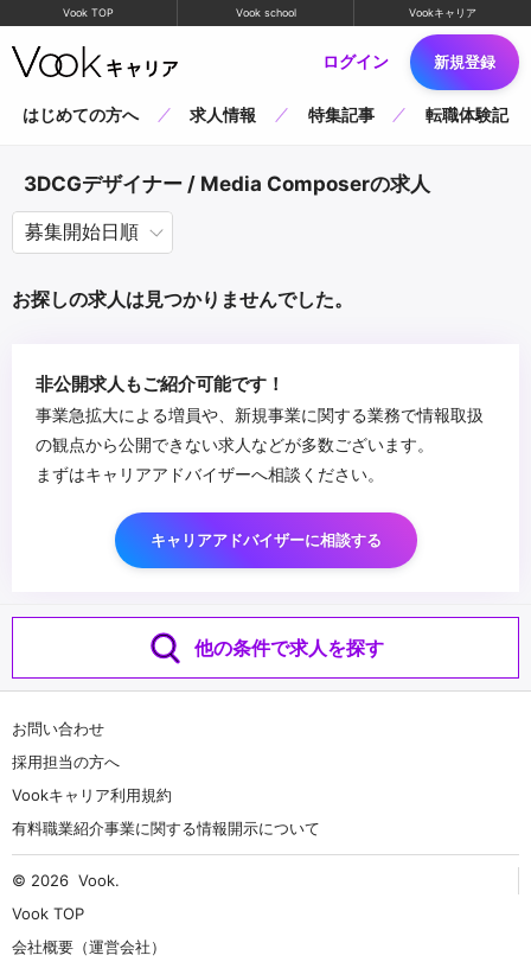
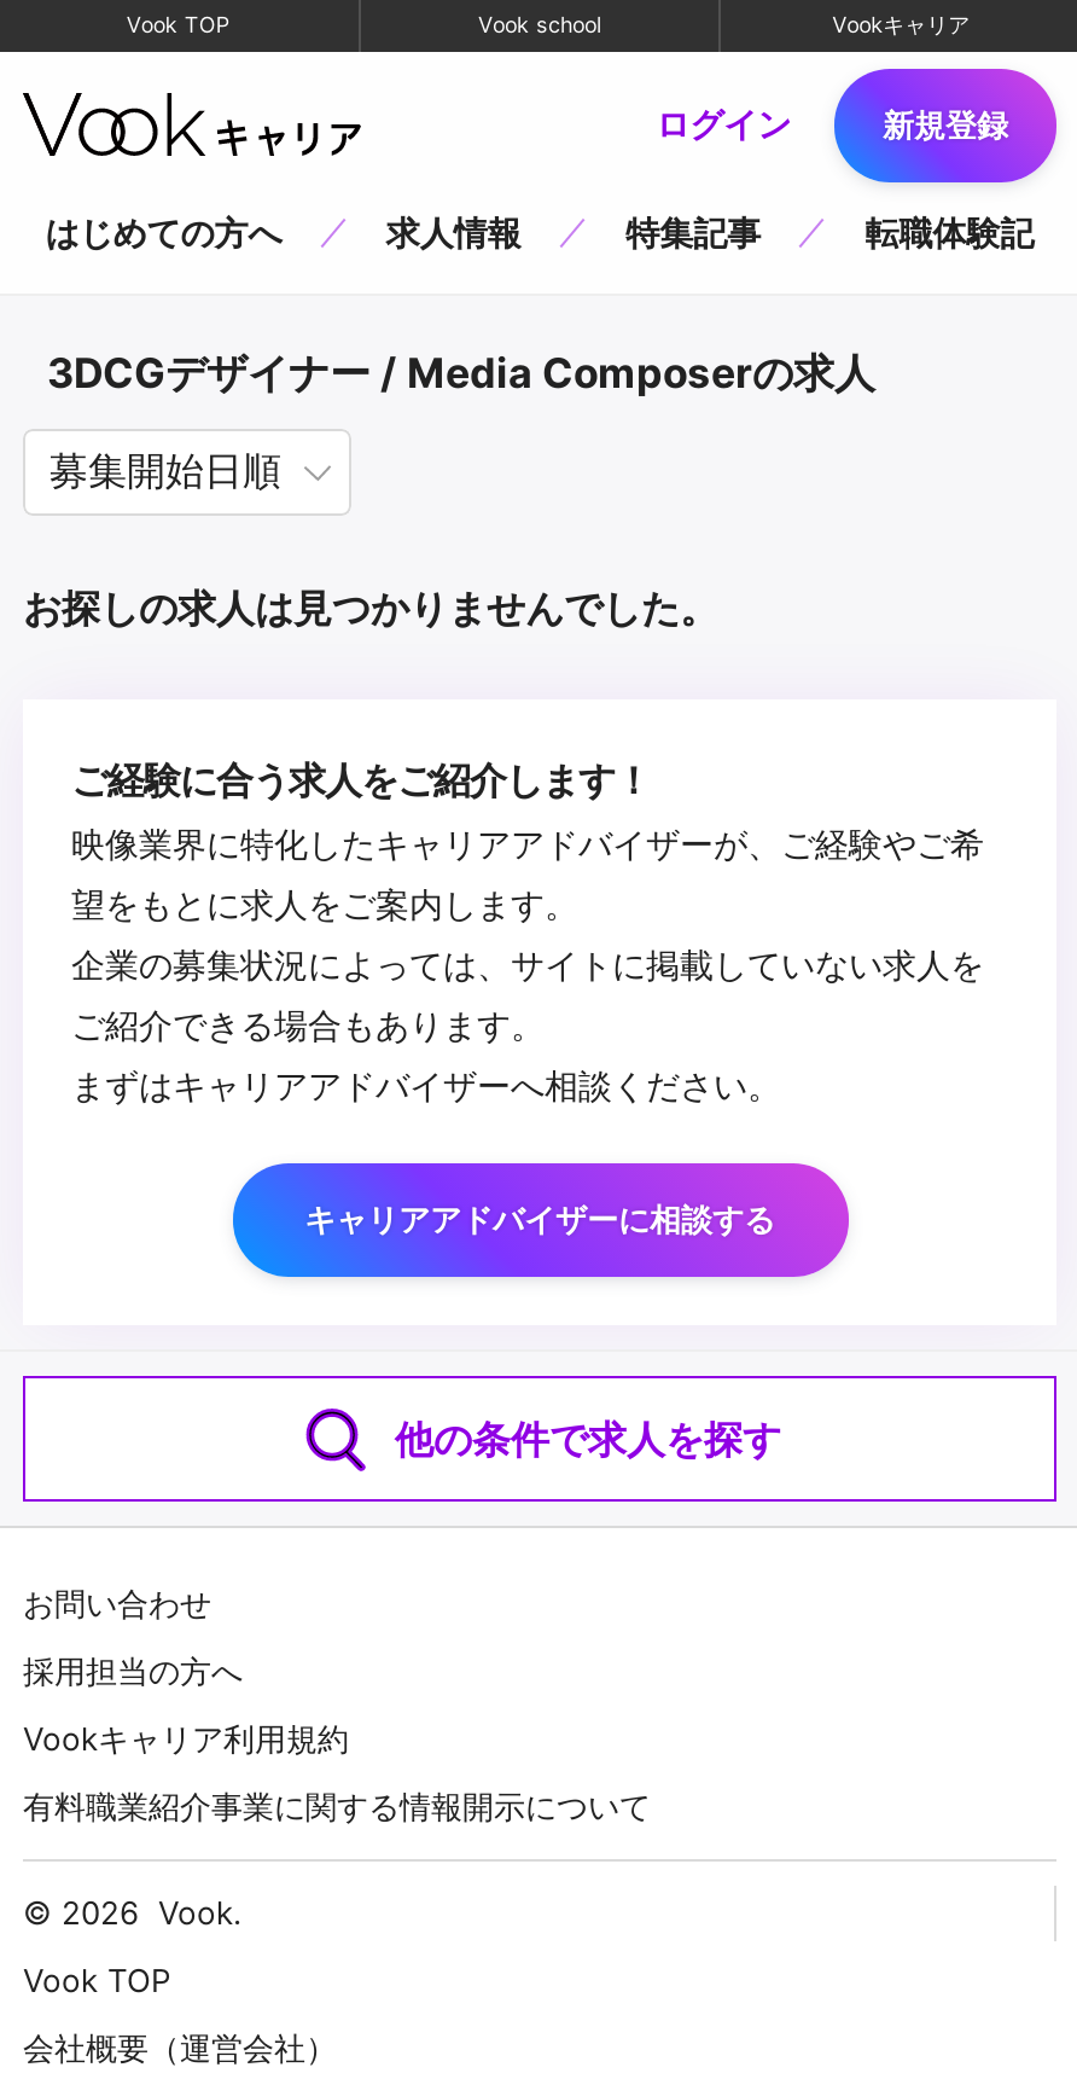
- 非公開求人もご紹介可能です！
- 事業急拡大による増員や、新規事業に関する業務で情報取扱
- の観点から公開できない求人などが多数ございます。
+ ご経験に合う求人をご紹介します！
+ 映像業界に特化したキャリアアドバイザーが、ご経験やご希
+ 望をもとに求人をご案内します。
+ 企業の募集状況によっては、サイトに掲載していない求人を
+ ご紹介できる場合もあります。
